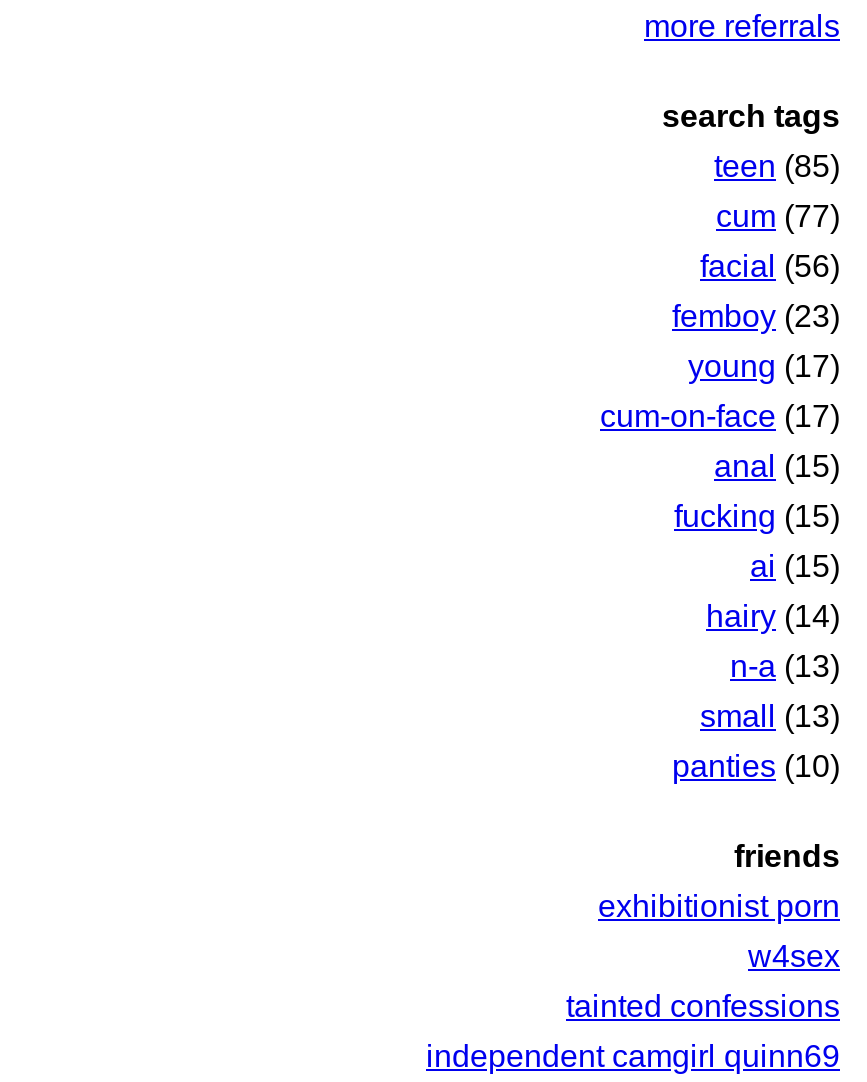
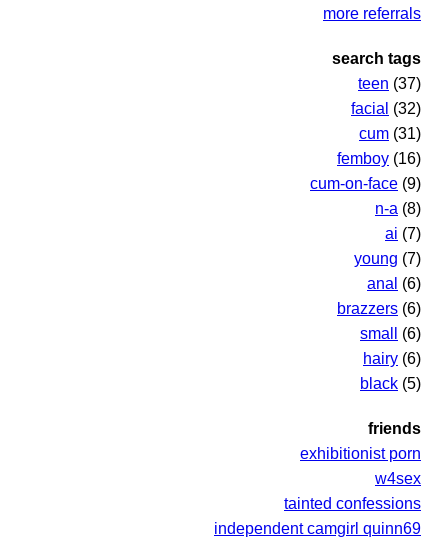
- teen (85)
+ teen (37)

- cum (77)
+ facial (32)

- facial (56)
+ cum (31)

- femboy (23)
+ femboy (16)

- young (17)
+ cum-on-face (9)

- cum-on-face (17)
+ n-a (8)

- anal (15)
+ ai (7)

- fucking (15)
+ young (7)

- ai (15)
+ anal (6)

- hairy (14)
+ brazzers (6)

- n-a (13)
+ small (6)

- small (13)
+ hairy (6)

- panties (10)
+ black (5)
